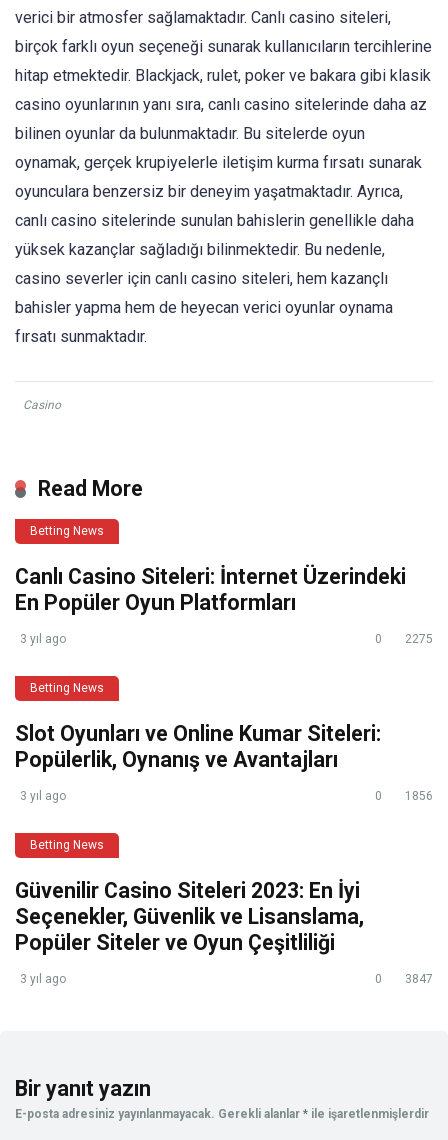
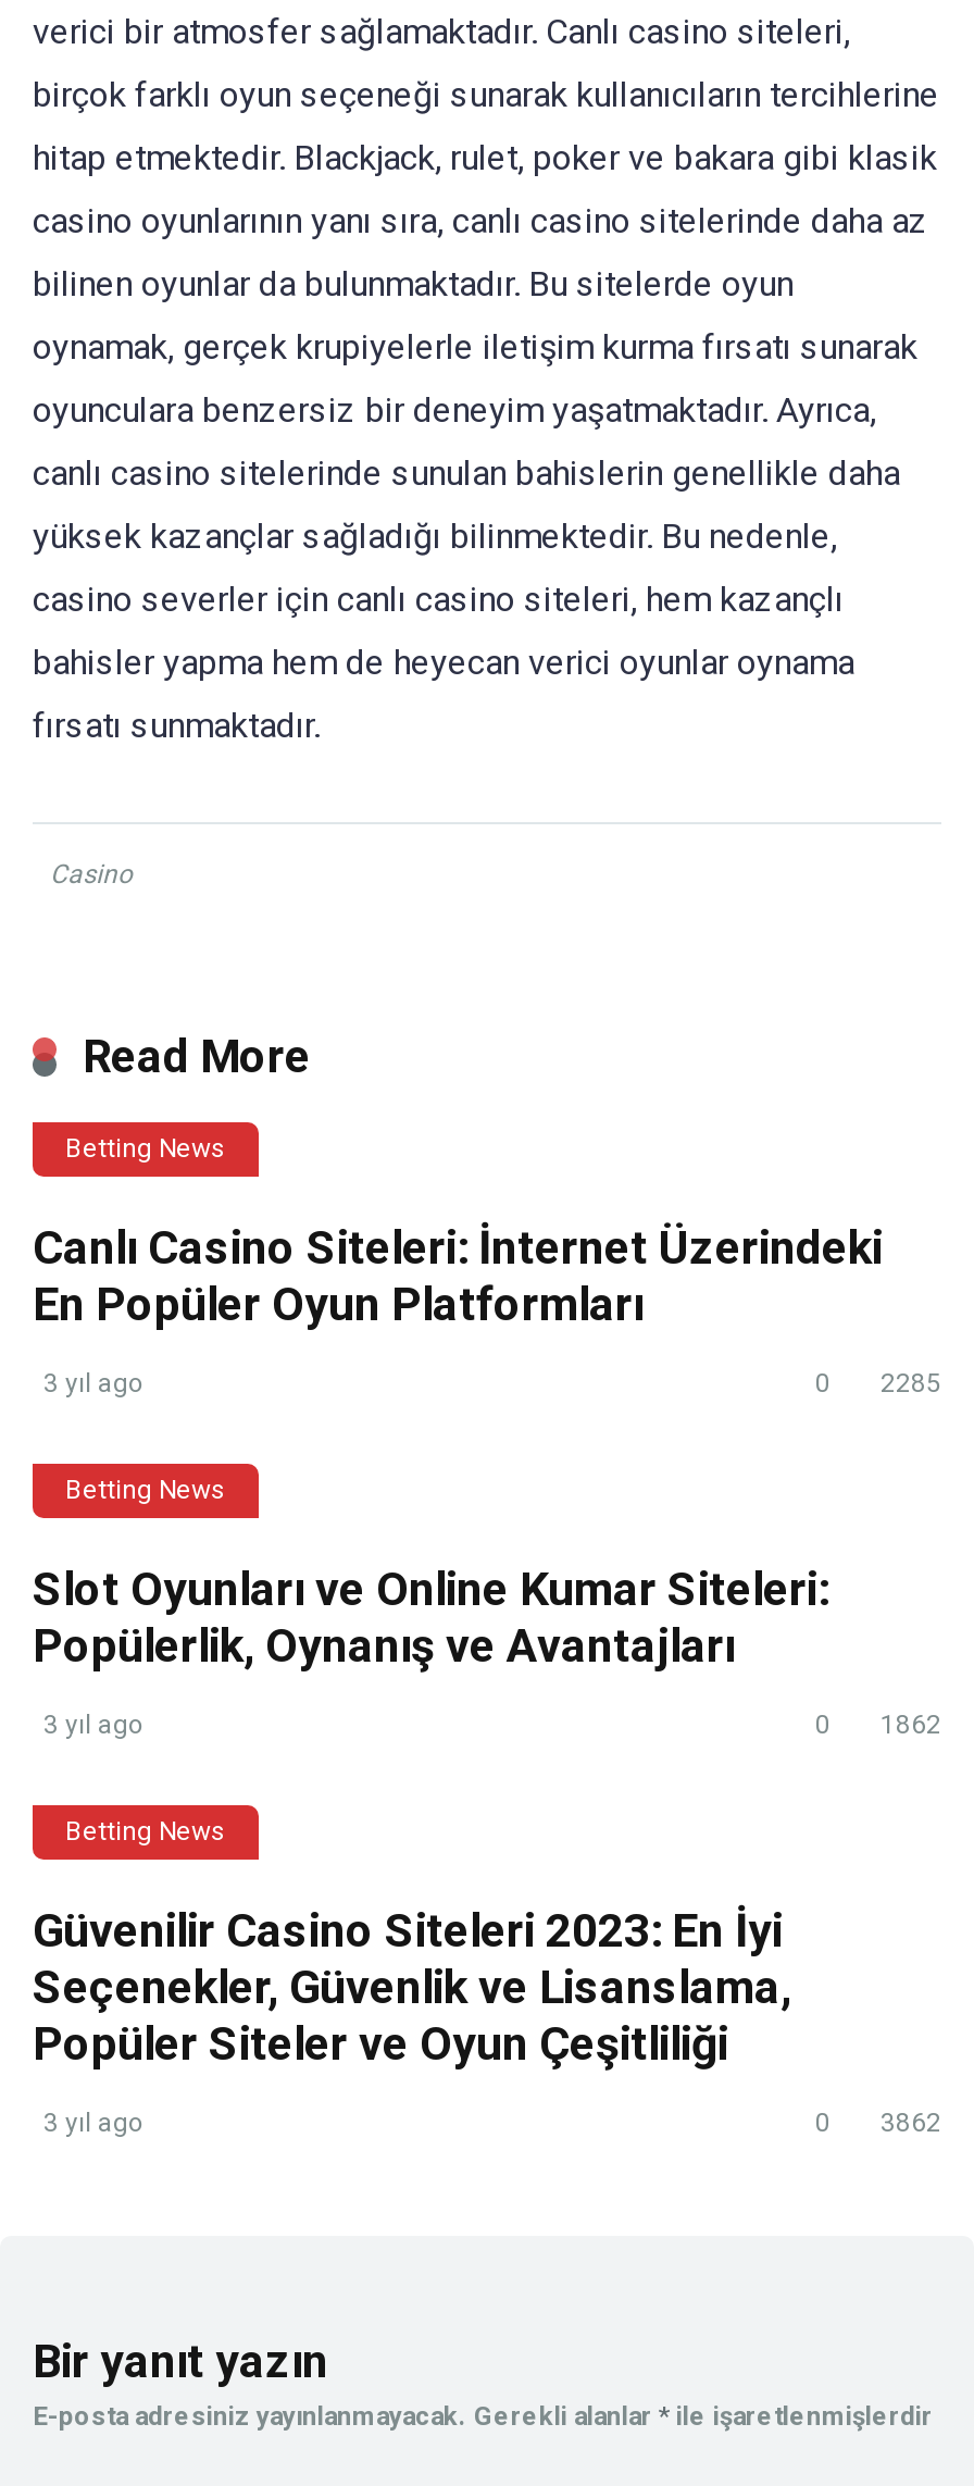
- 0 2275
+ 0 2285

- 0 1856
+ 0 1862

- 0 3847
+ 0 3862
